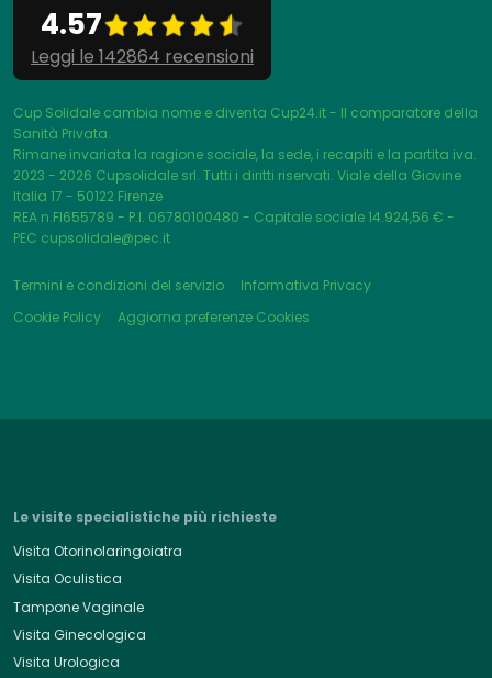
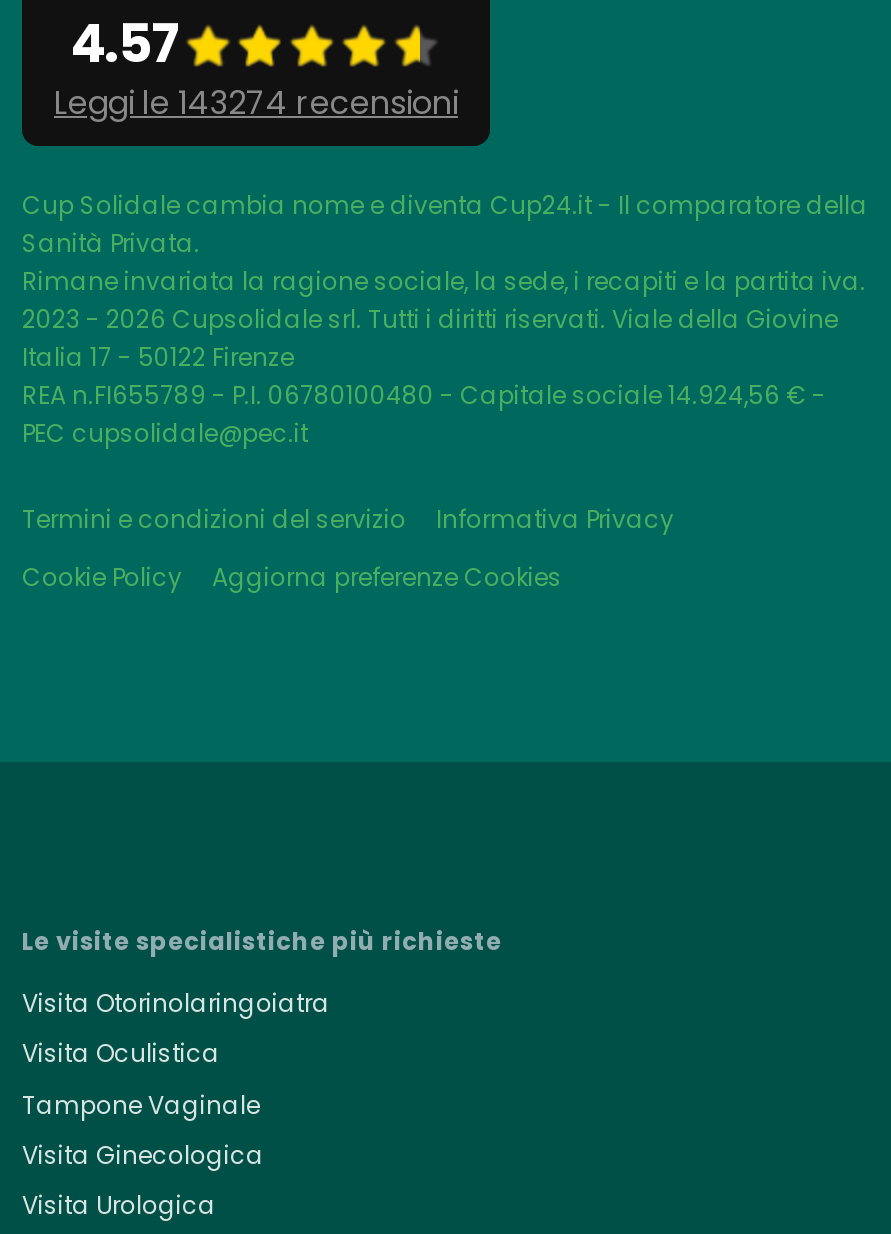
- Leggi le 142864 recensioni
+ Leggi le 143274 recensioni
